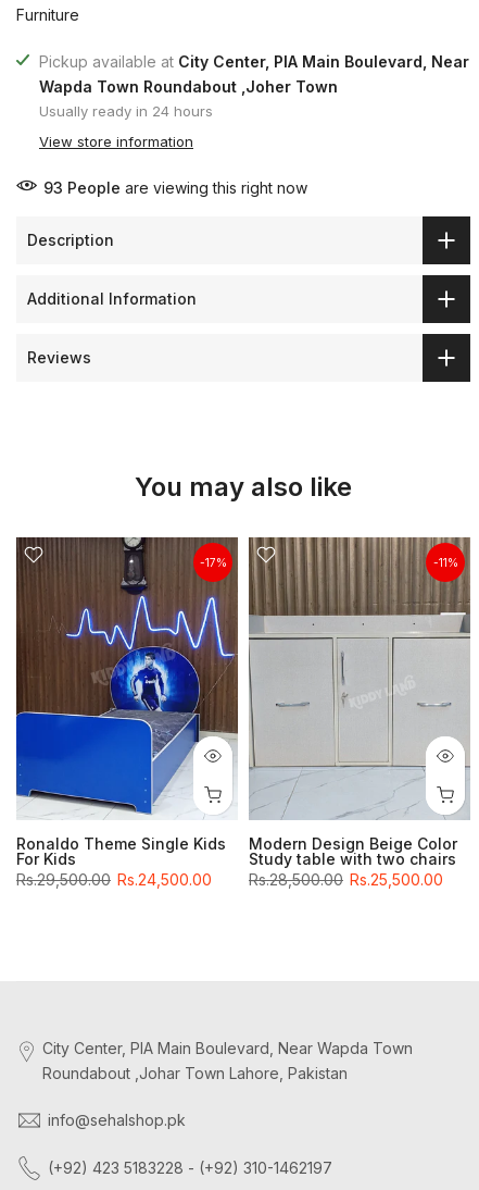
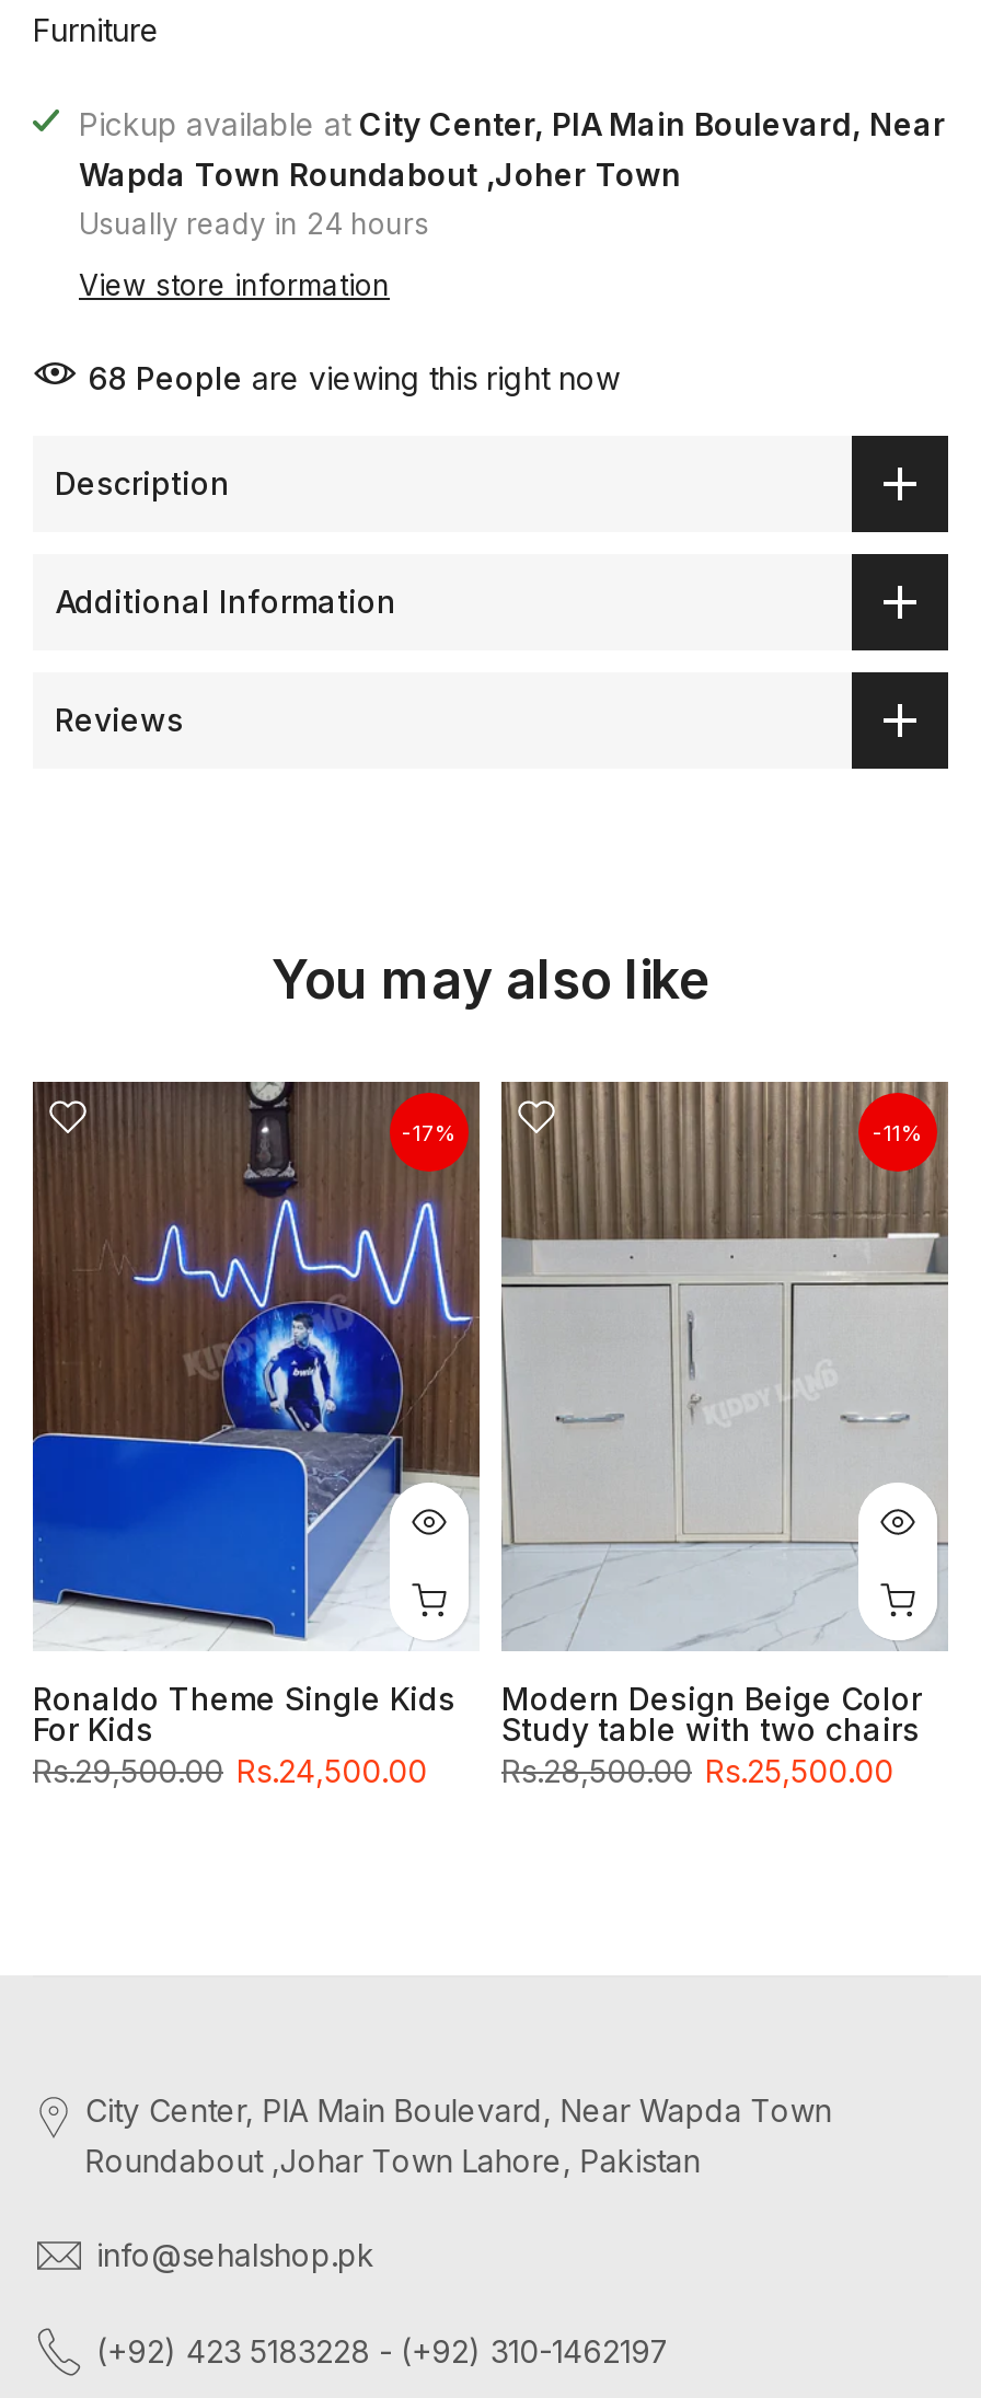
- 93 People are viewing this right now
+ 68 People are viewing this right now
